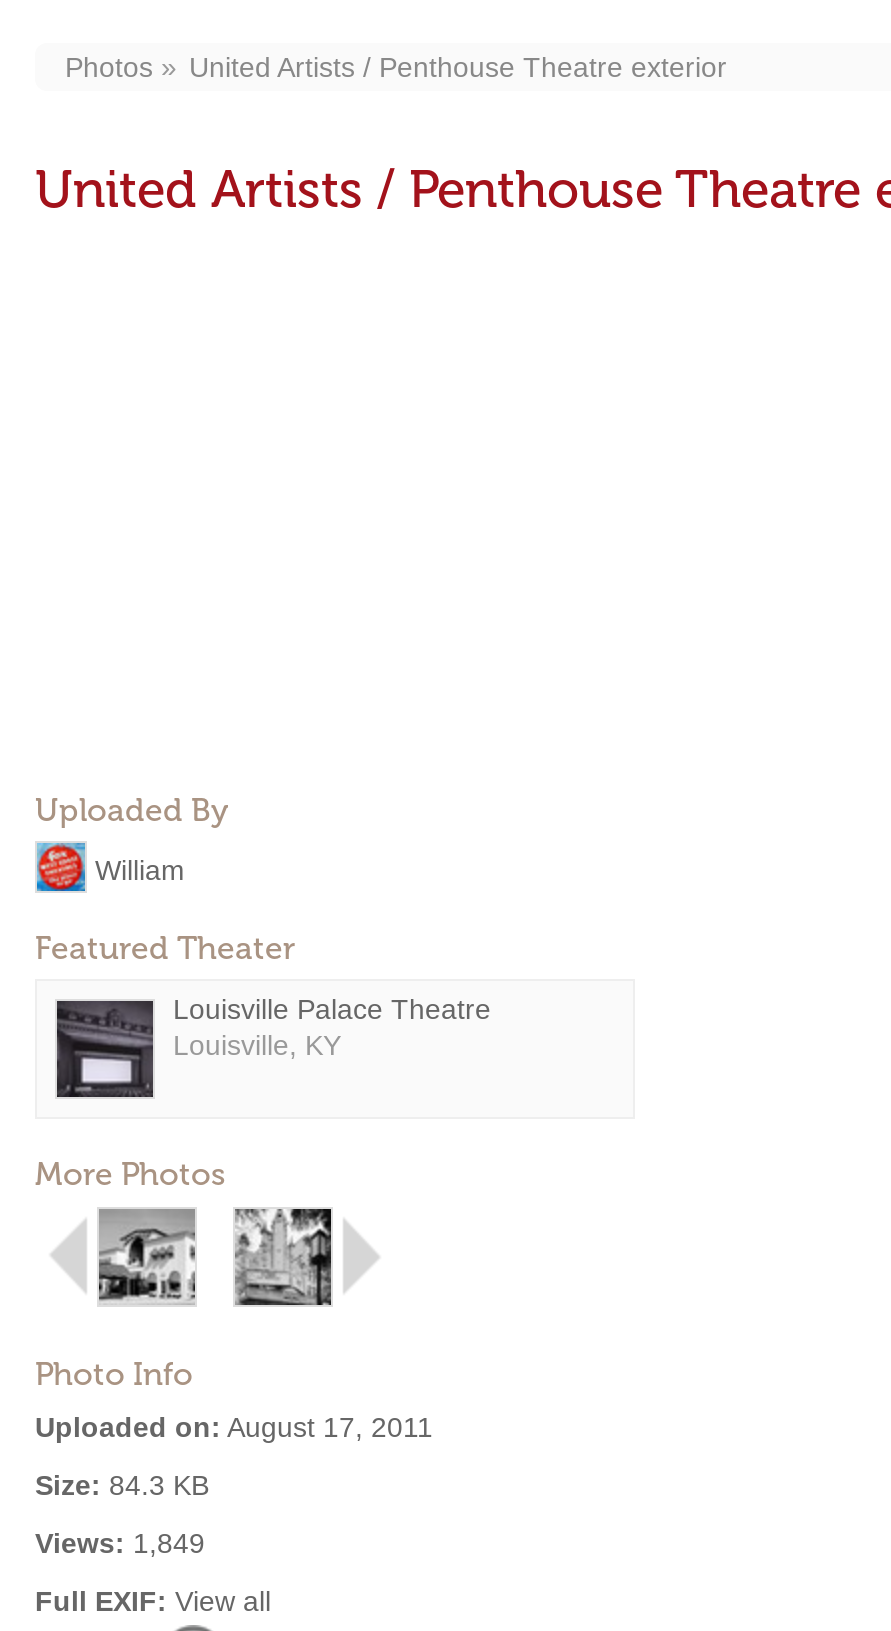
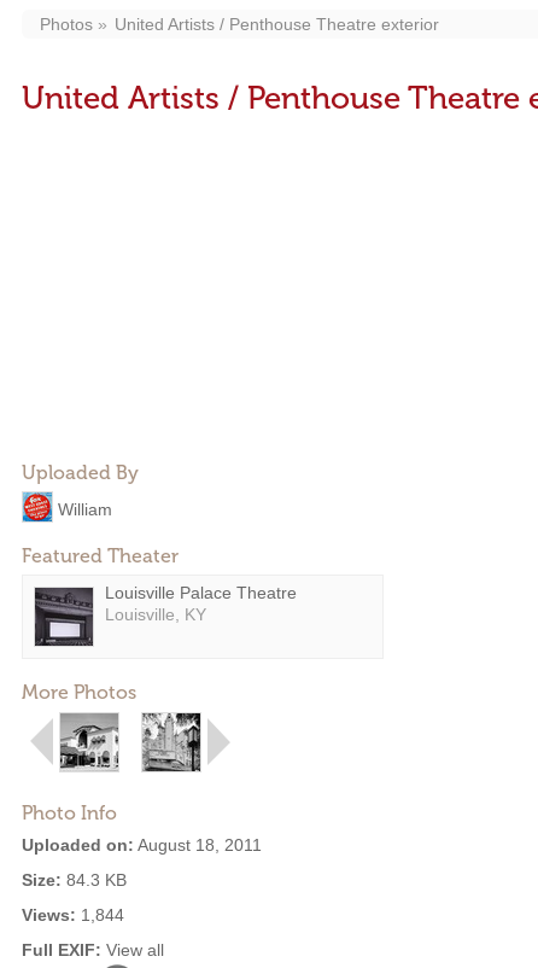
- Uploaded on: August 17, 2011
+ Uploaded on: August 18, 2011

- Views: 1,849
+ Views: 1,844
